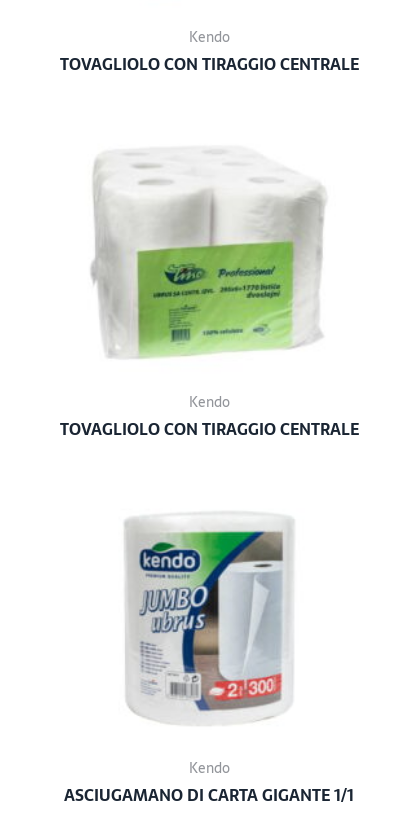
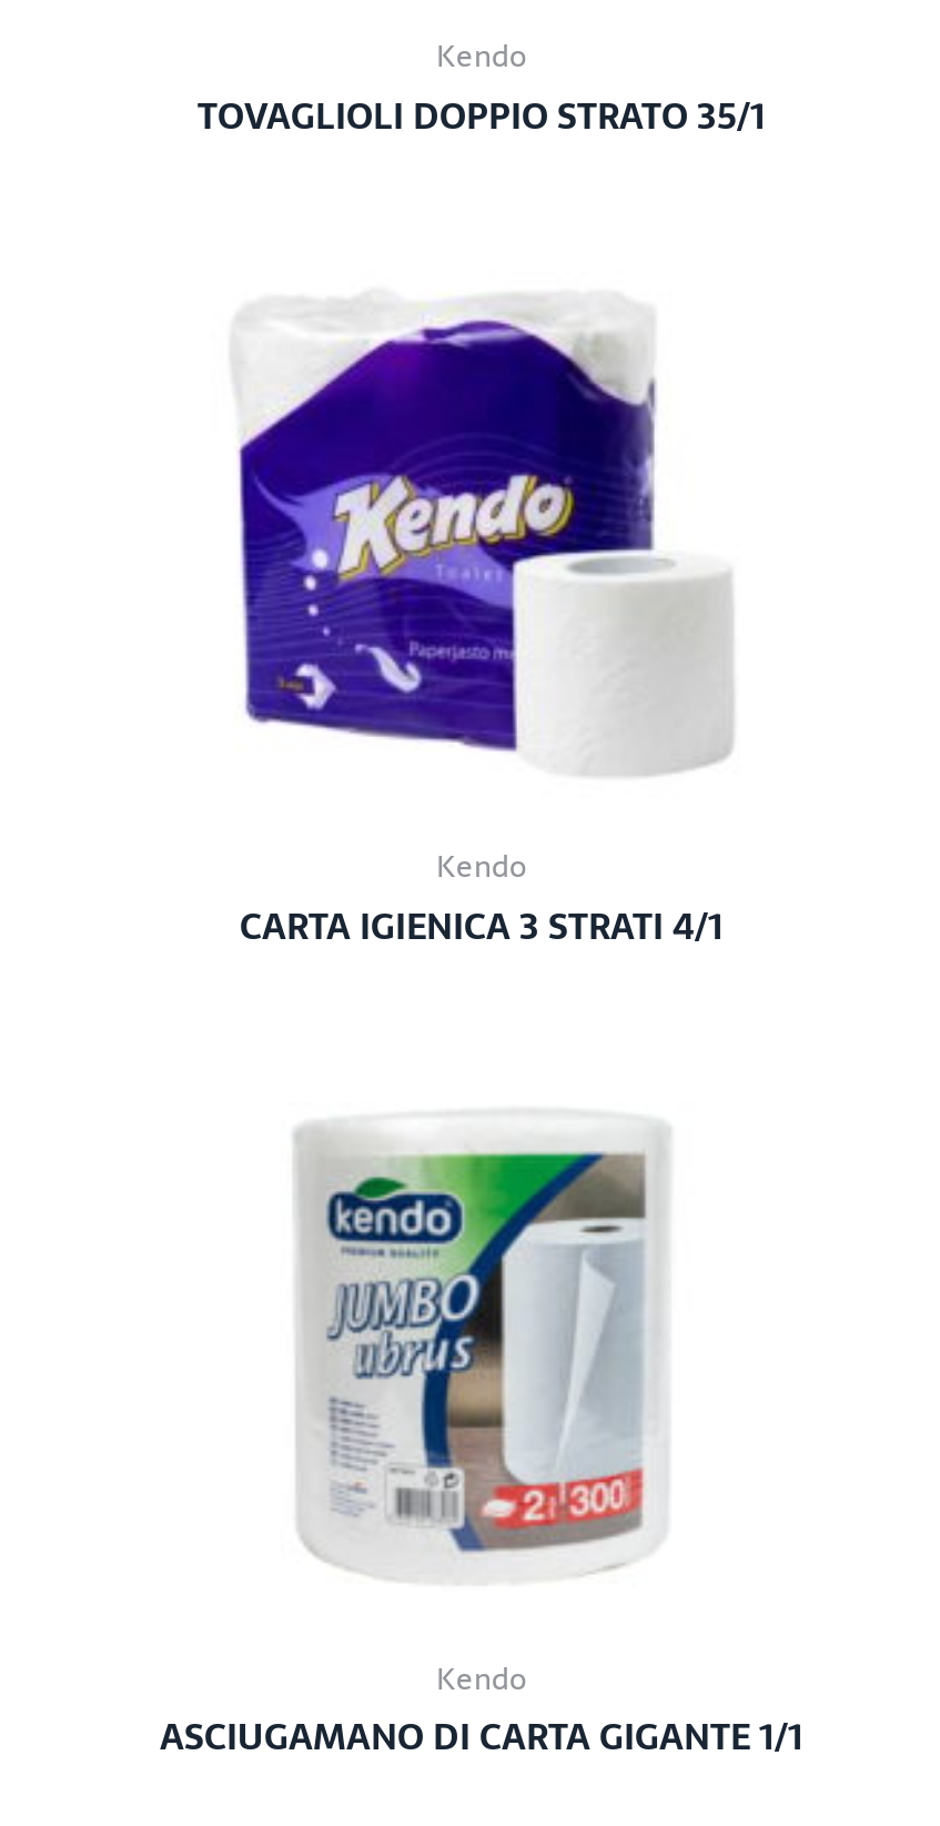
- TOVAGLIOLO CON TIRAGGIO CENTRALE
+ TOVAGLIOLI DOPPIO STRATO 35/1

- [image]
+ [image]

- TOVAGLIOLO CON TIRAGGIO CENTRALE
+ CARTA IGIENICA 3 STRATI 4/1
